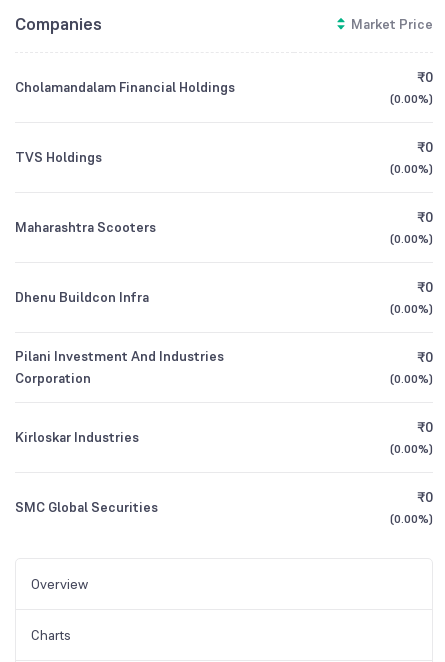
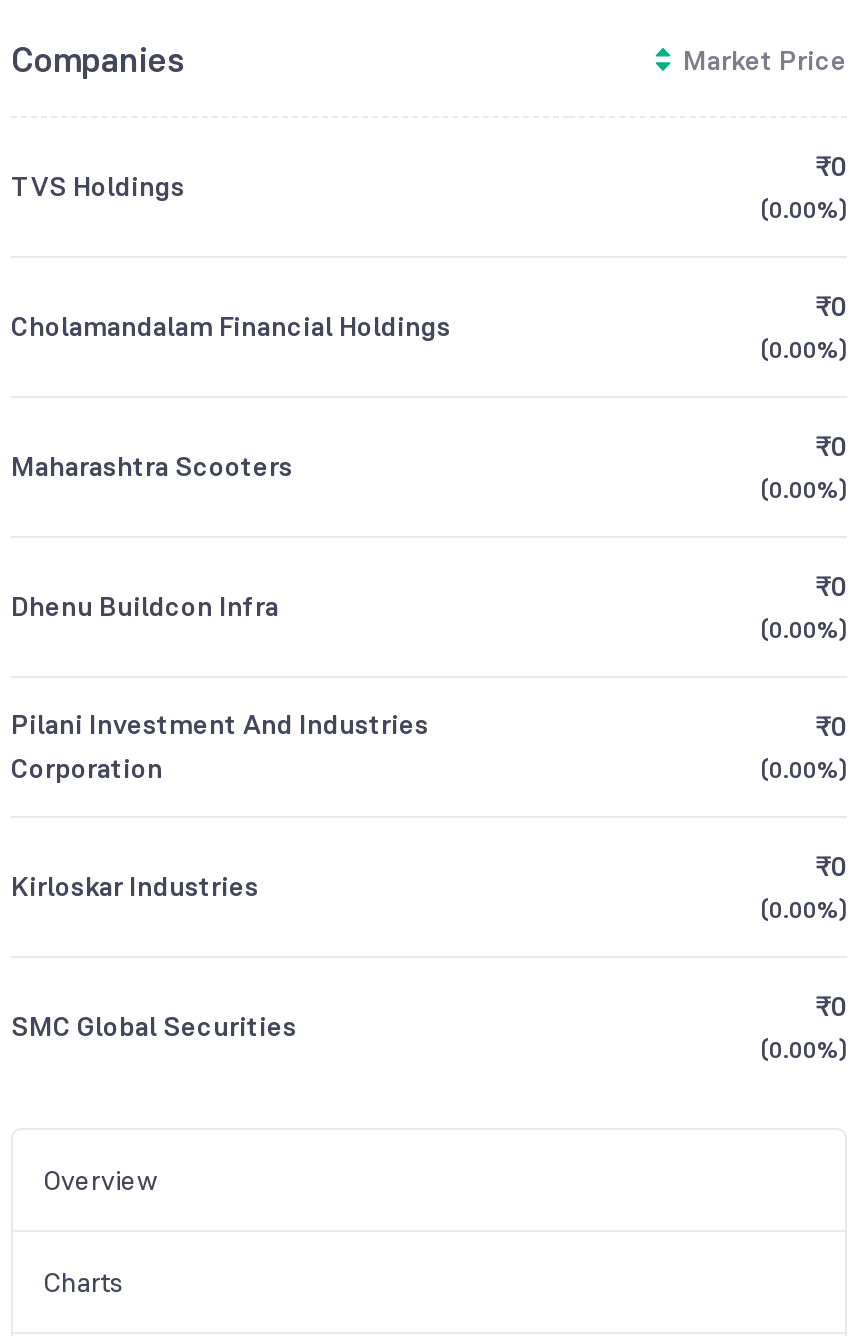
moved down: Cholamandalam Financial Holdings

moved up: TVS Holdings
